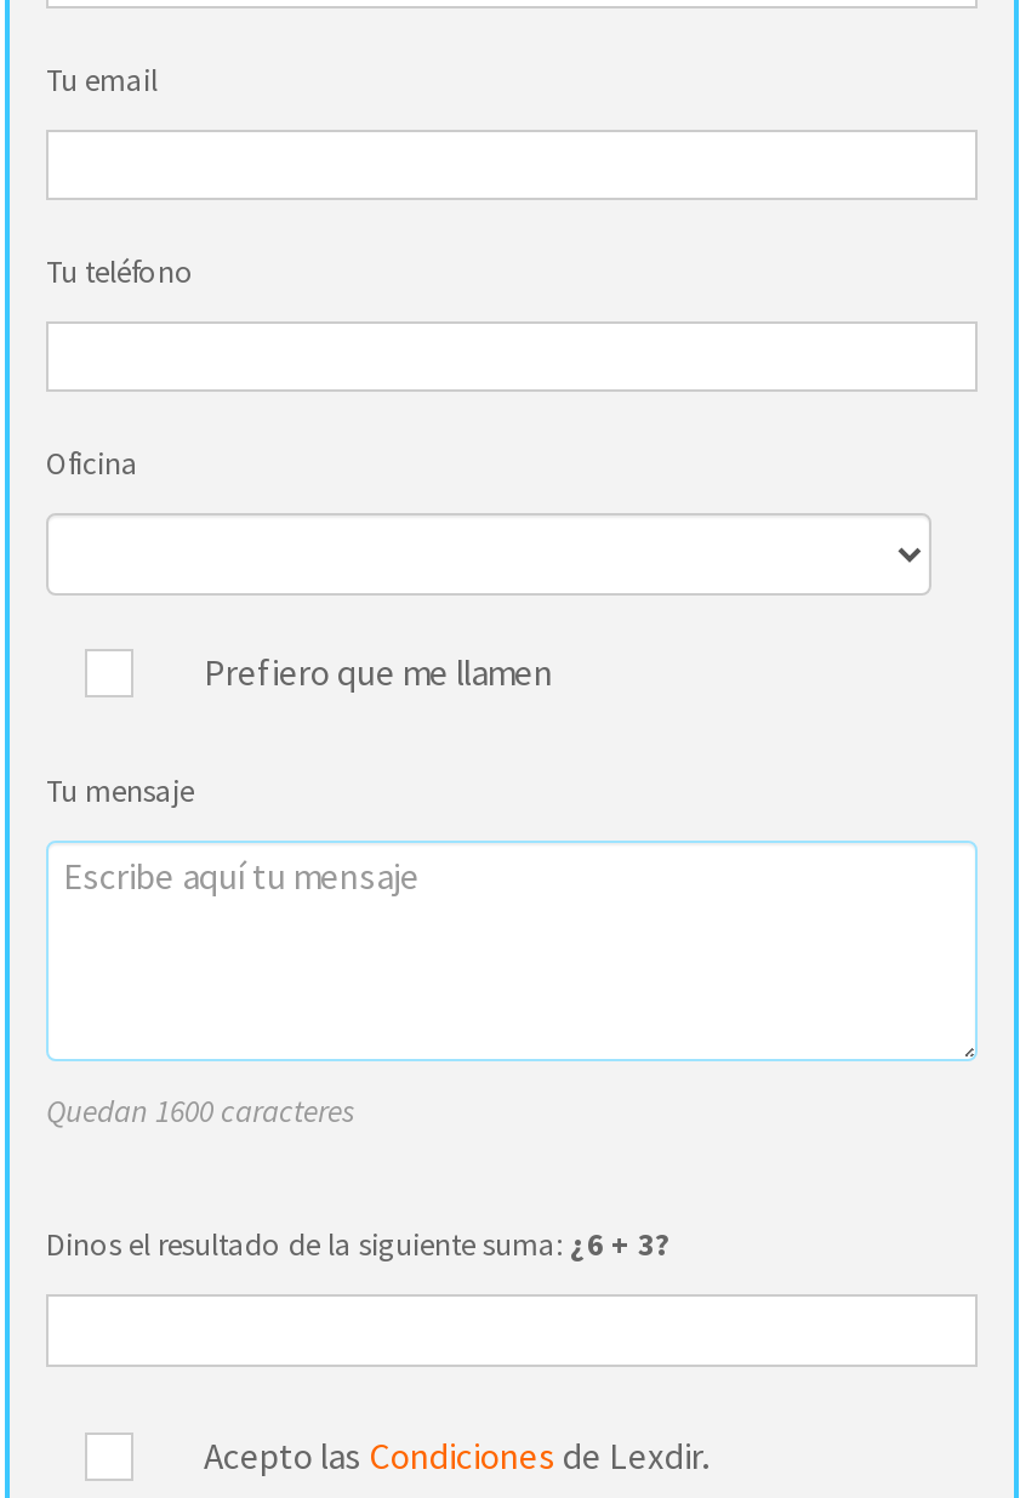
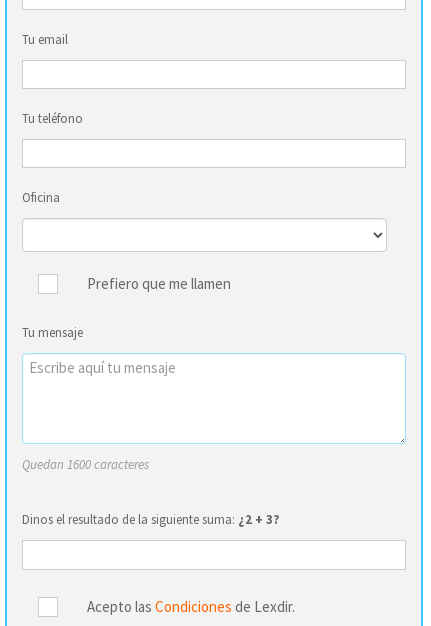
- Dinos el resultado de la siguiente suma: ¿6 + 3?
+ Dinos el resultado de la siguiente suma: ¿2 + 3?
